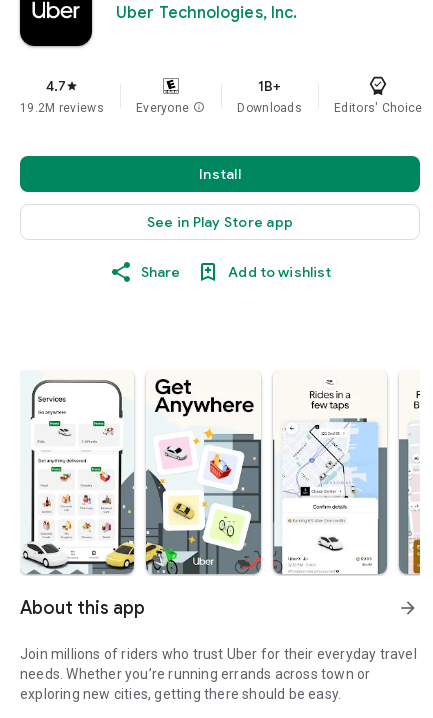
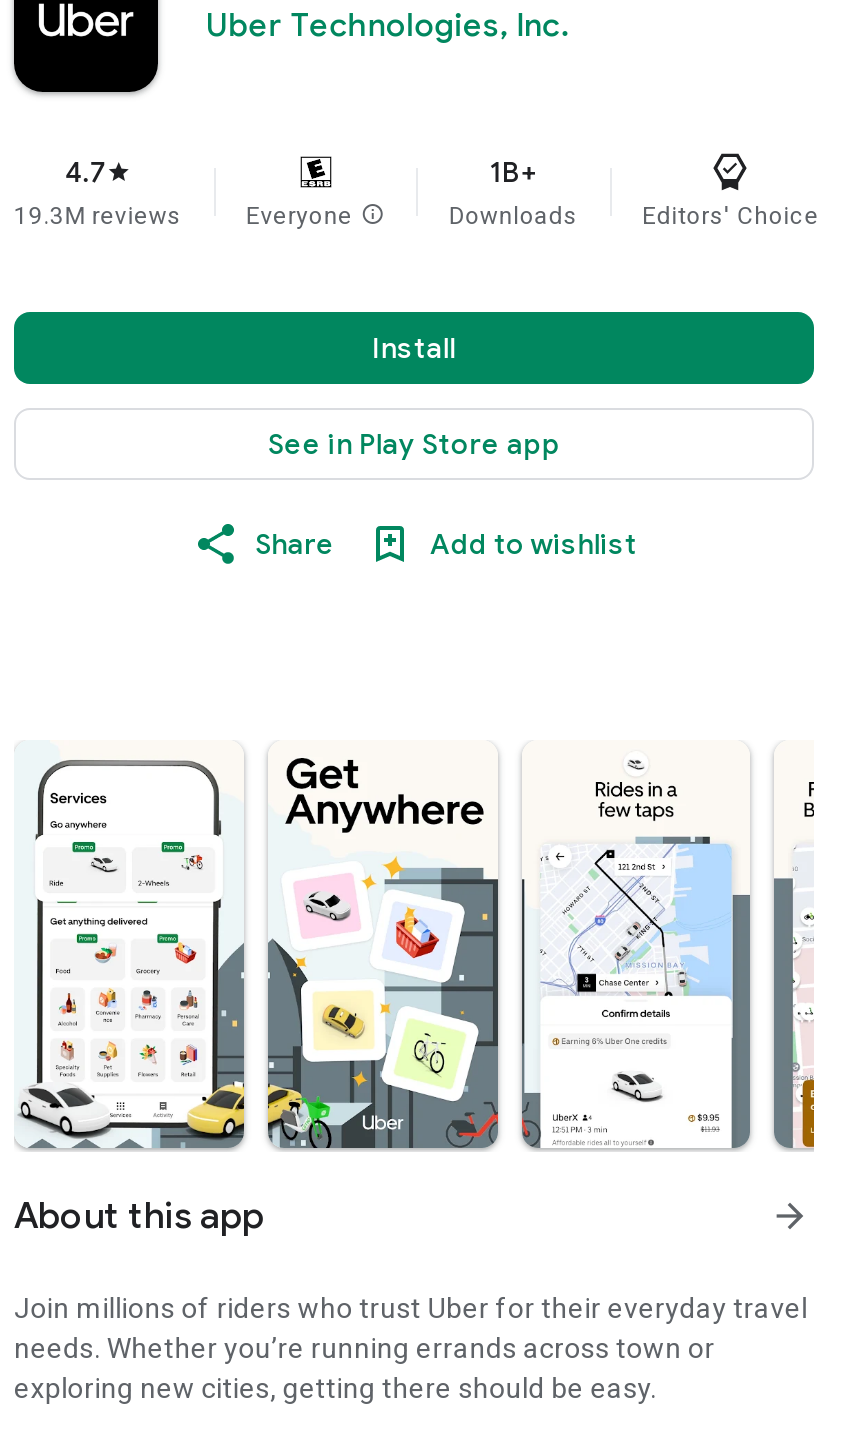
- 19.2M reviews
+ 19.3M reviews
